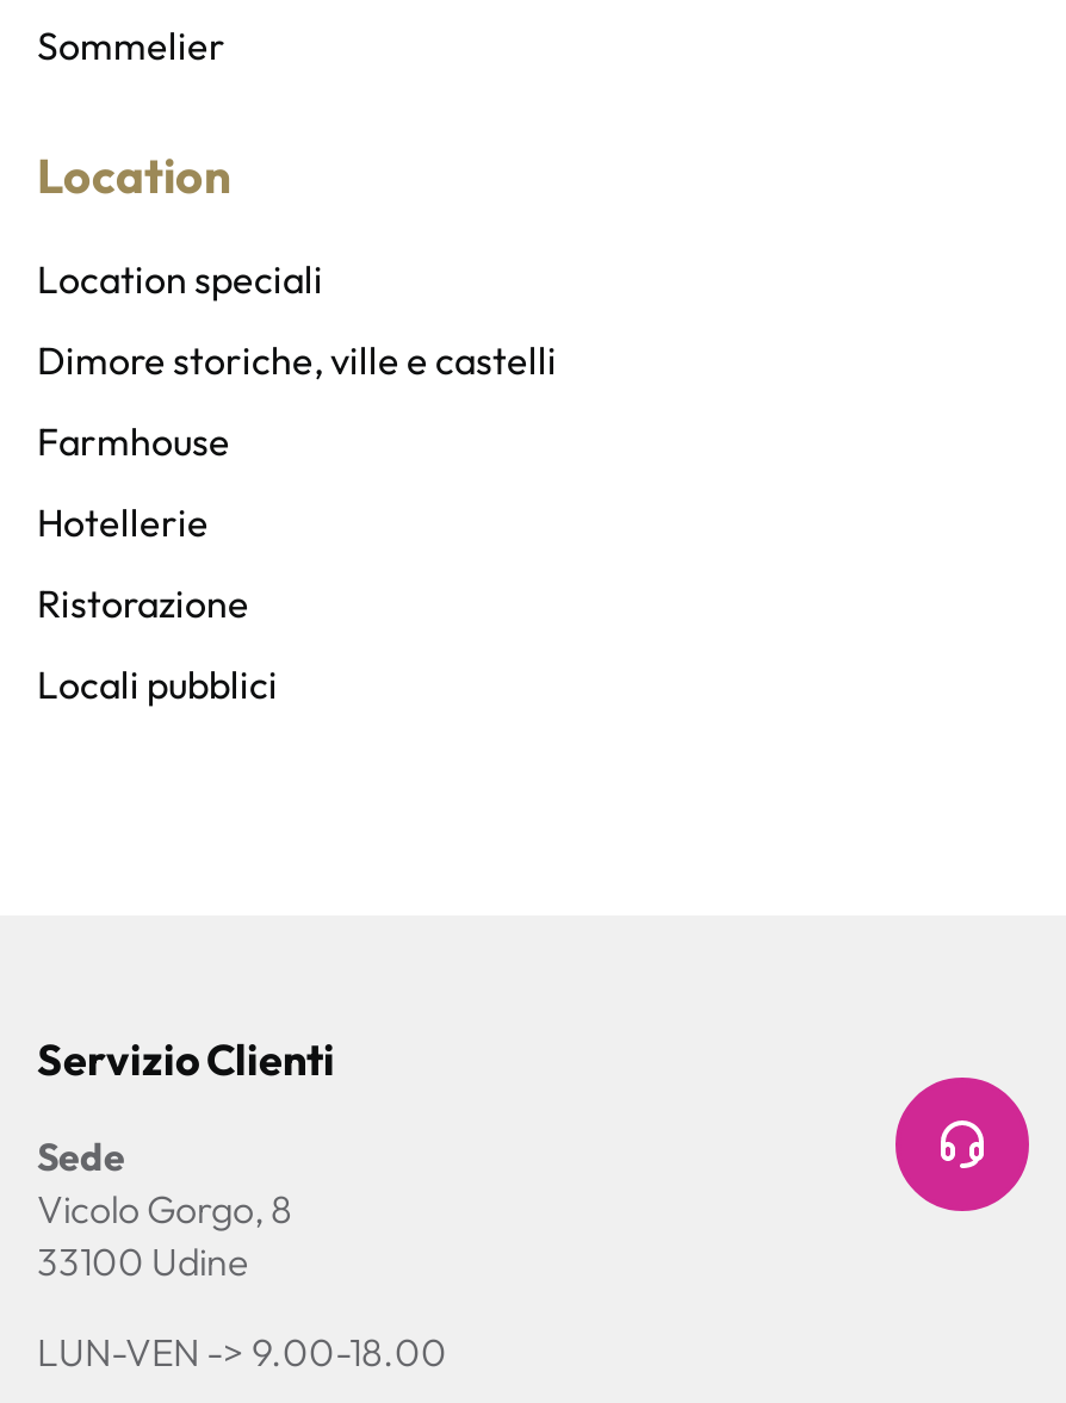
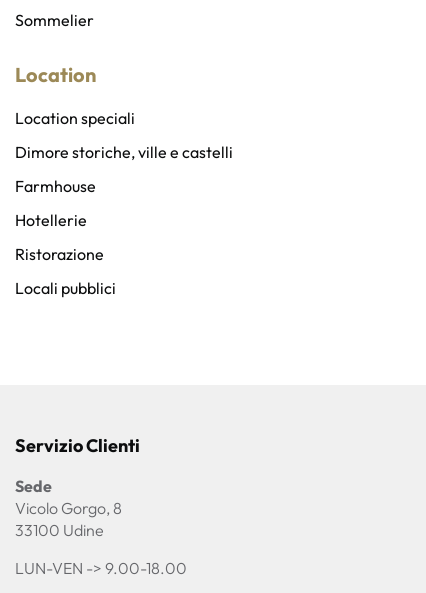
- [image]
